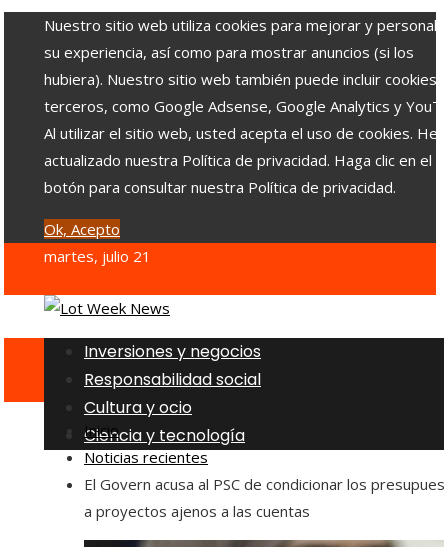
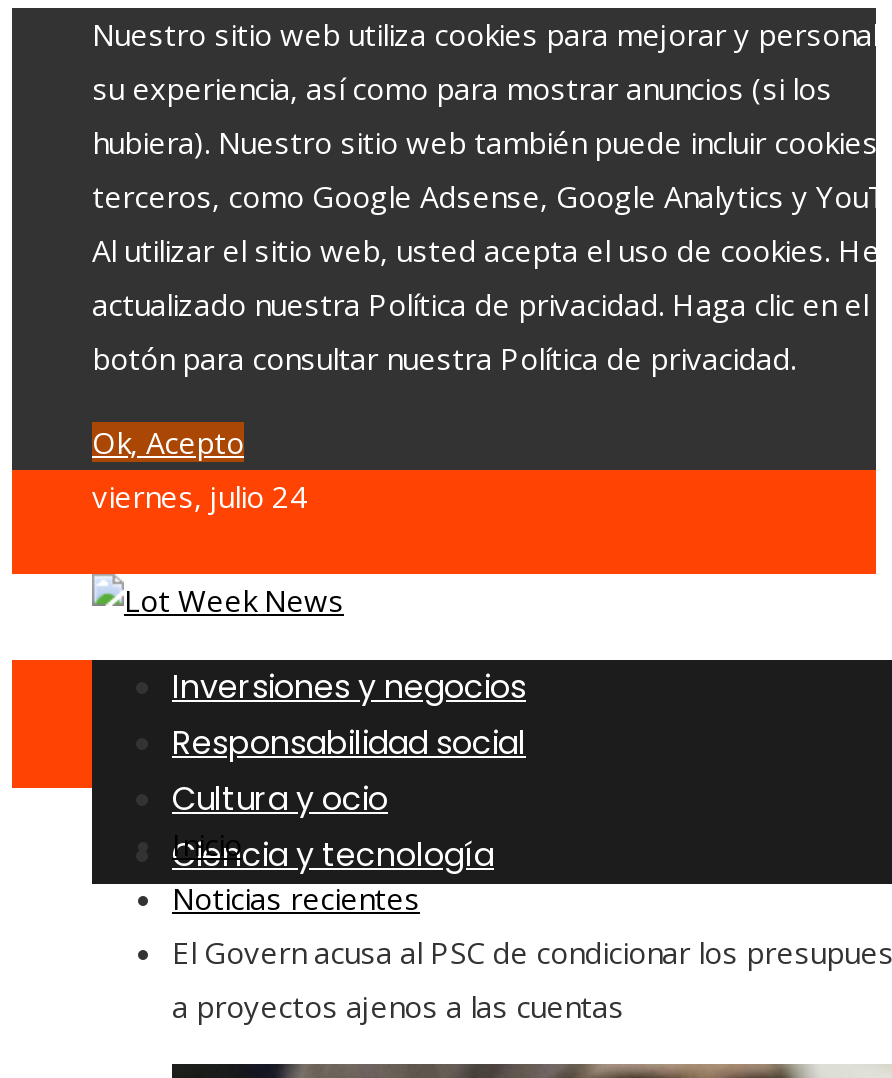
- martes, julio 21
+ viernes, julio 24
